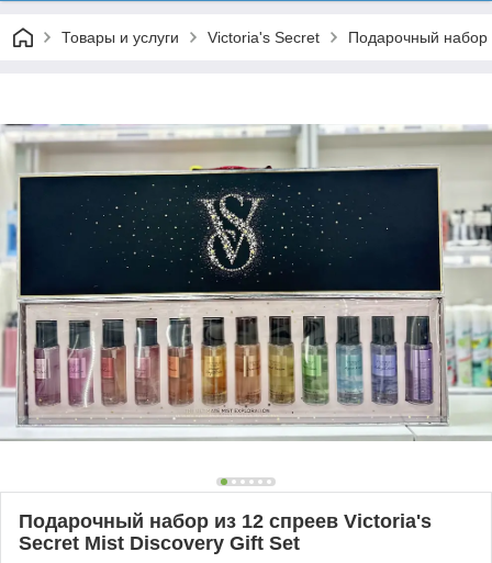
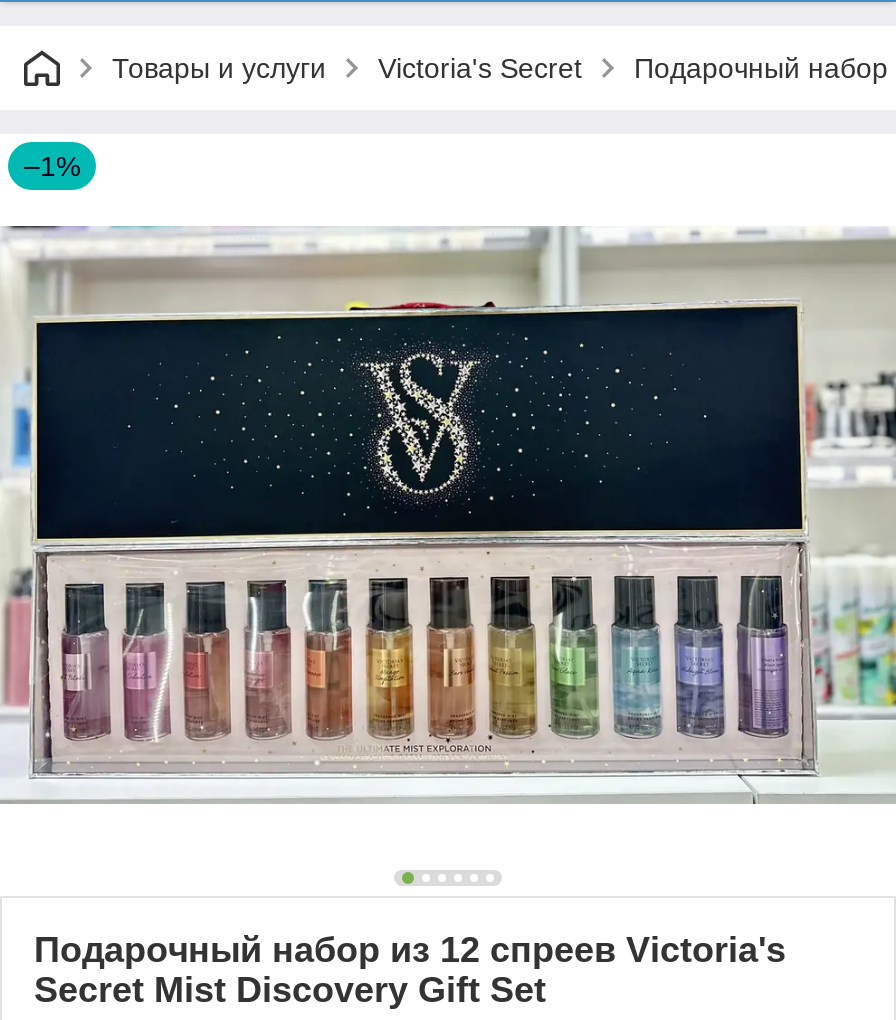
+ –1%
